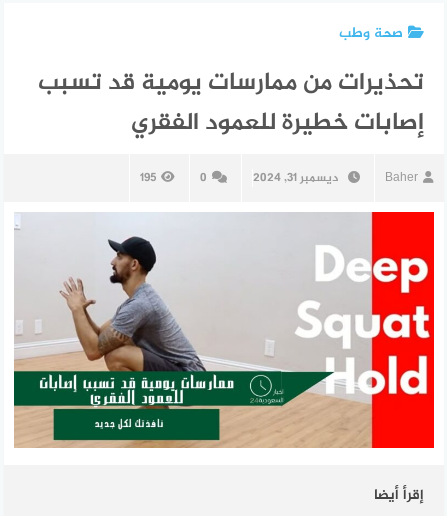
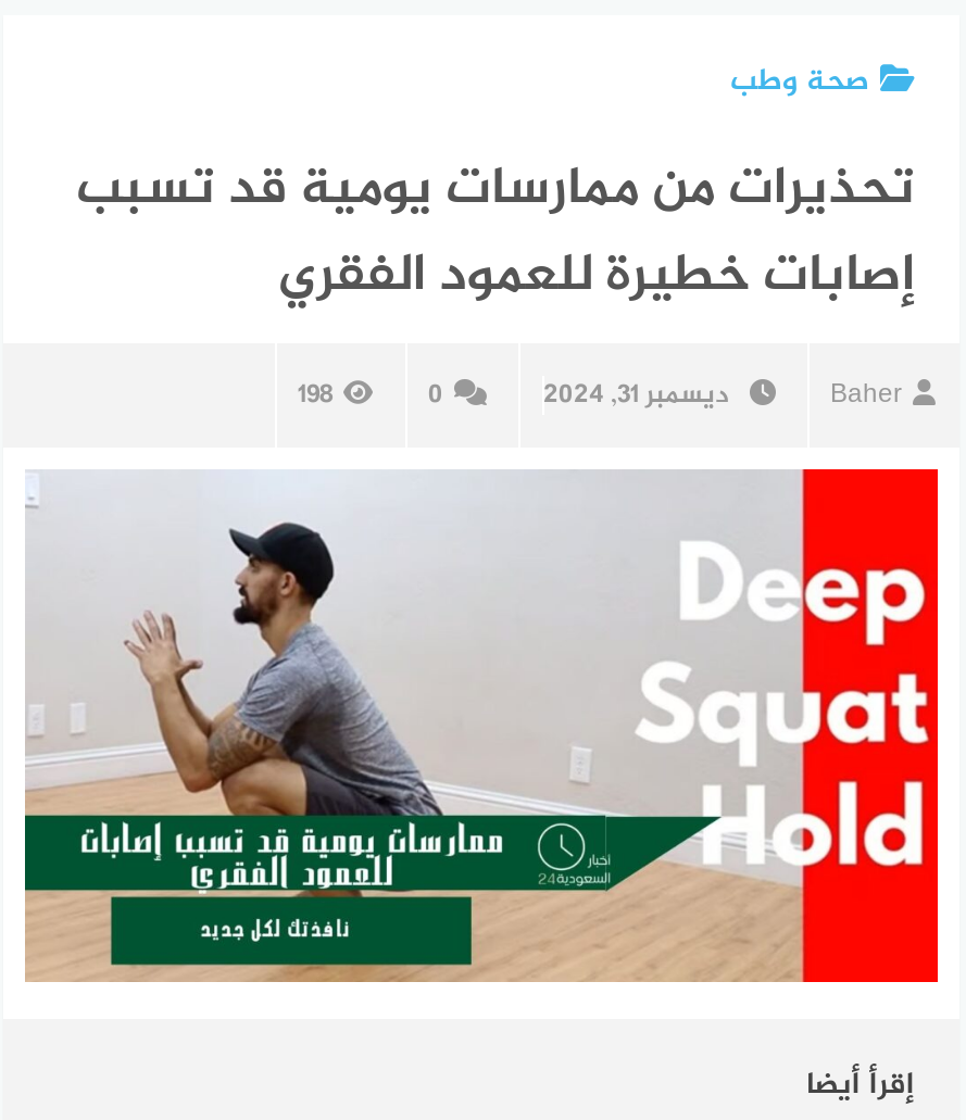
- 195
+ 198
